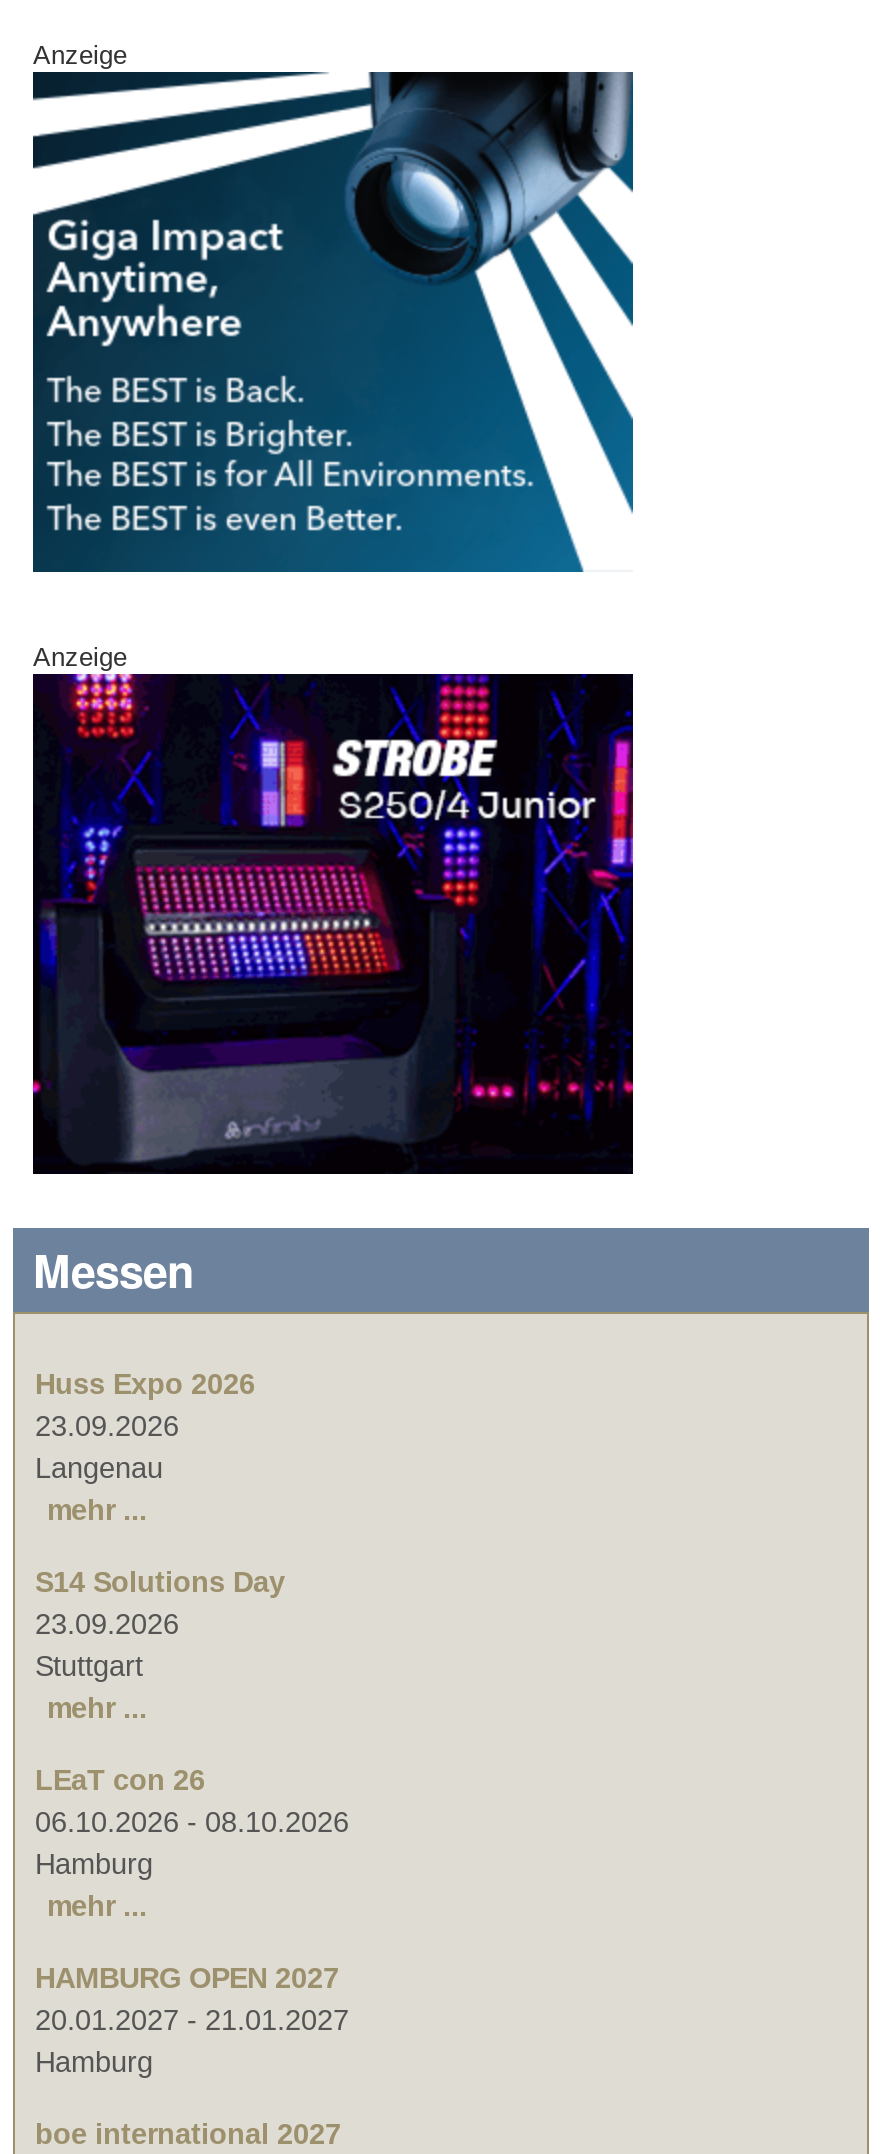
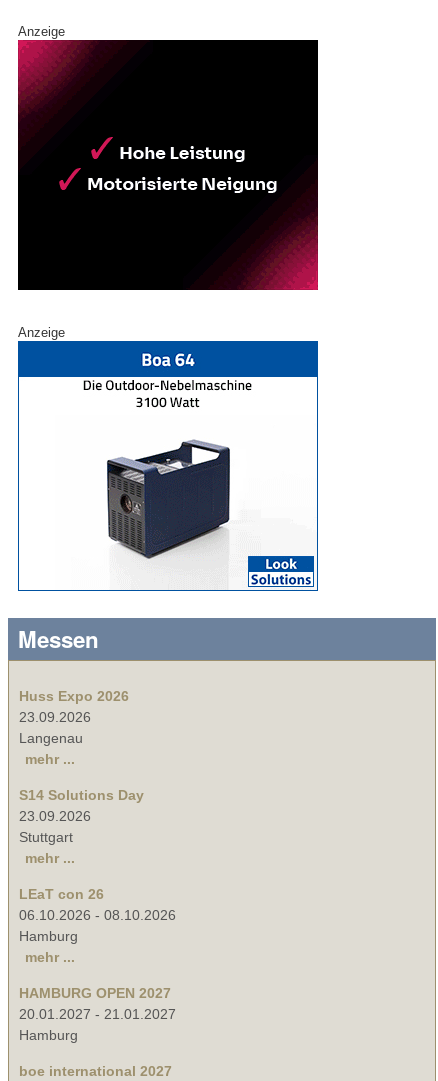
- [image]
+ [image]

- [image]
+ [image]
